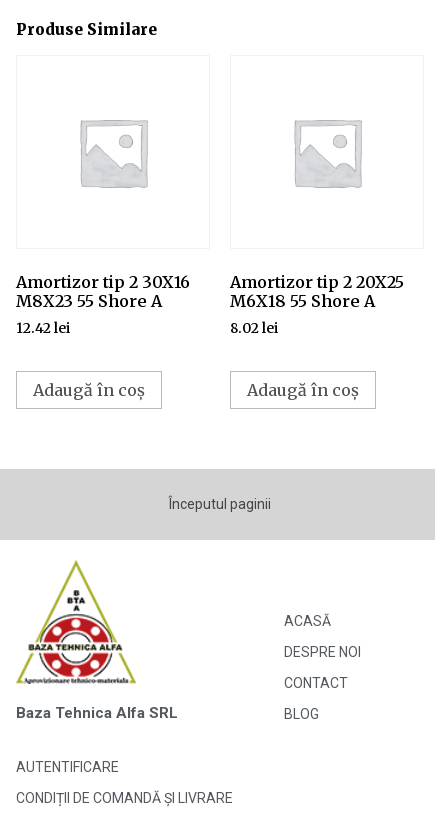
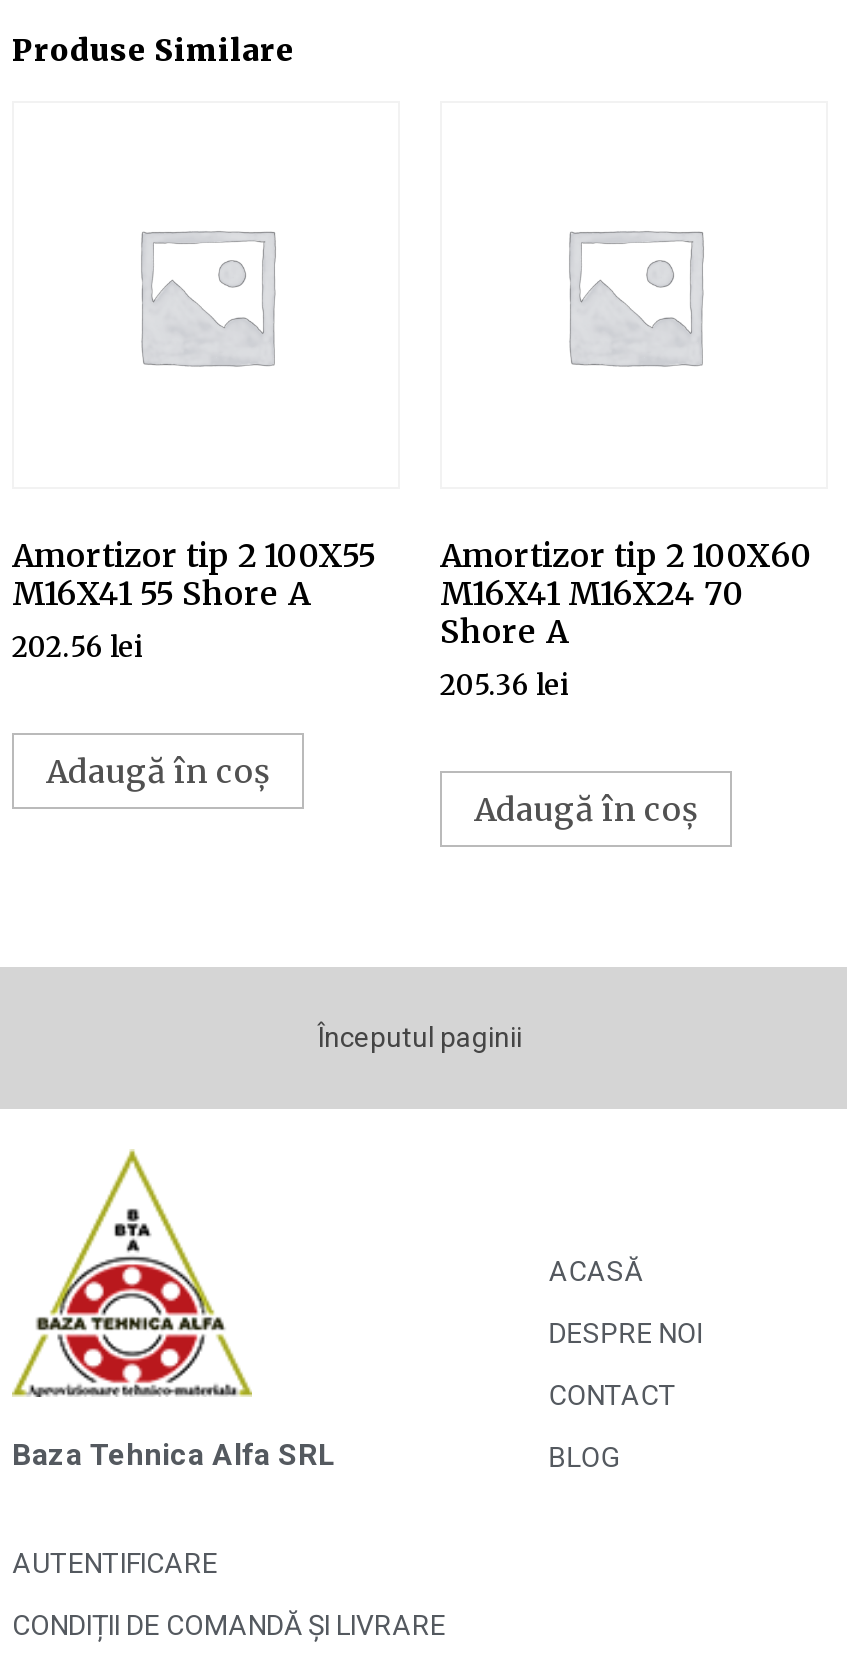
- Amortizor tip 2 30X16
- M8X23 55 Shore A
- 12.42 lei
+ Amortizor tip 2 100X55
+ M16X41 55 Shore A
+ 202.56 lei

- Amortizor tip 2 20X25
- M6X18 55 Shore A
- 8.02 lei
+ Amortizor tip 2 100X60
+ M16X41 M16X24 70
+ Shore A
+ 205.36 lei
